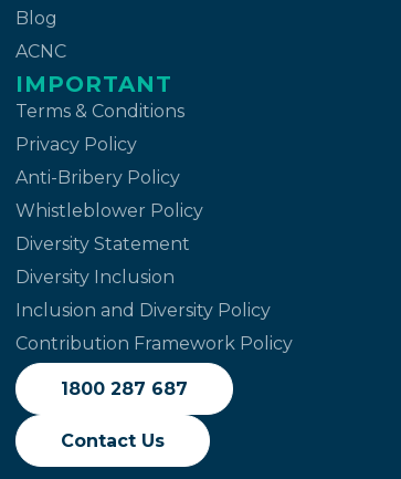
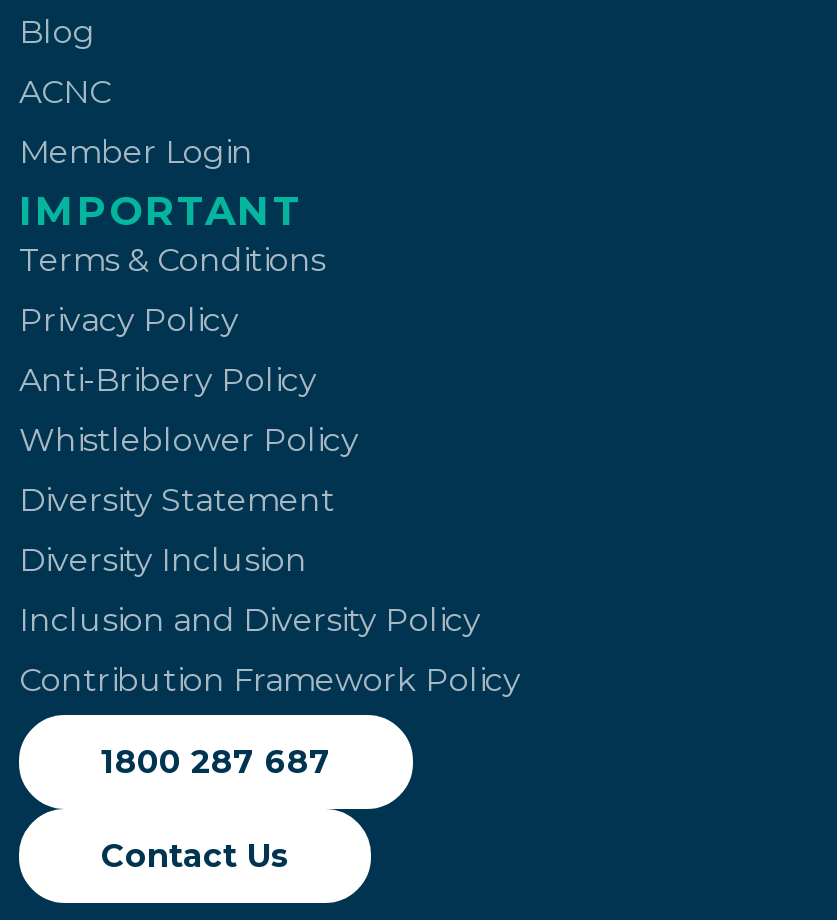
+ Member Login
